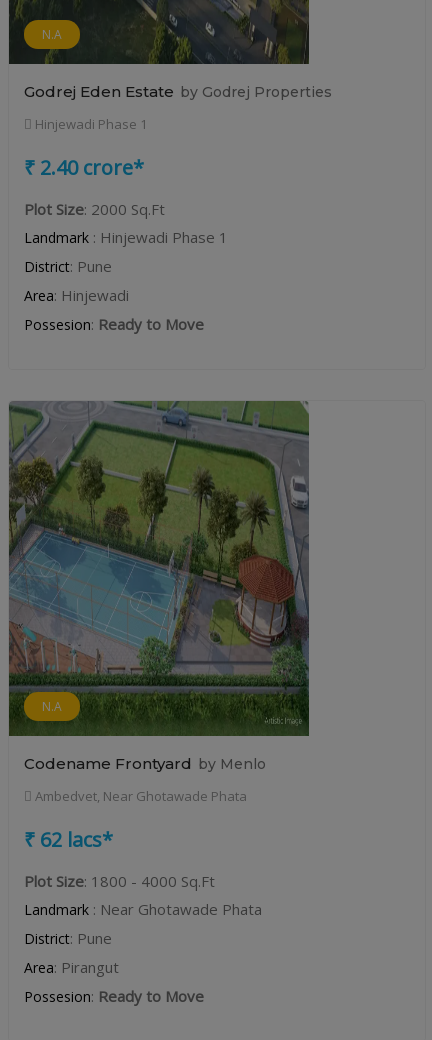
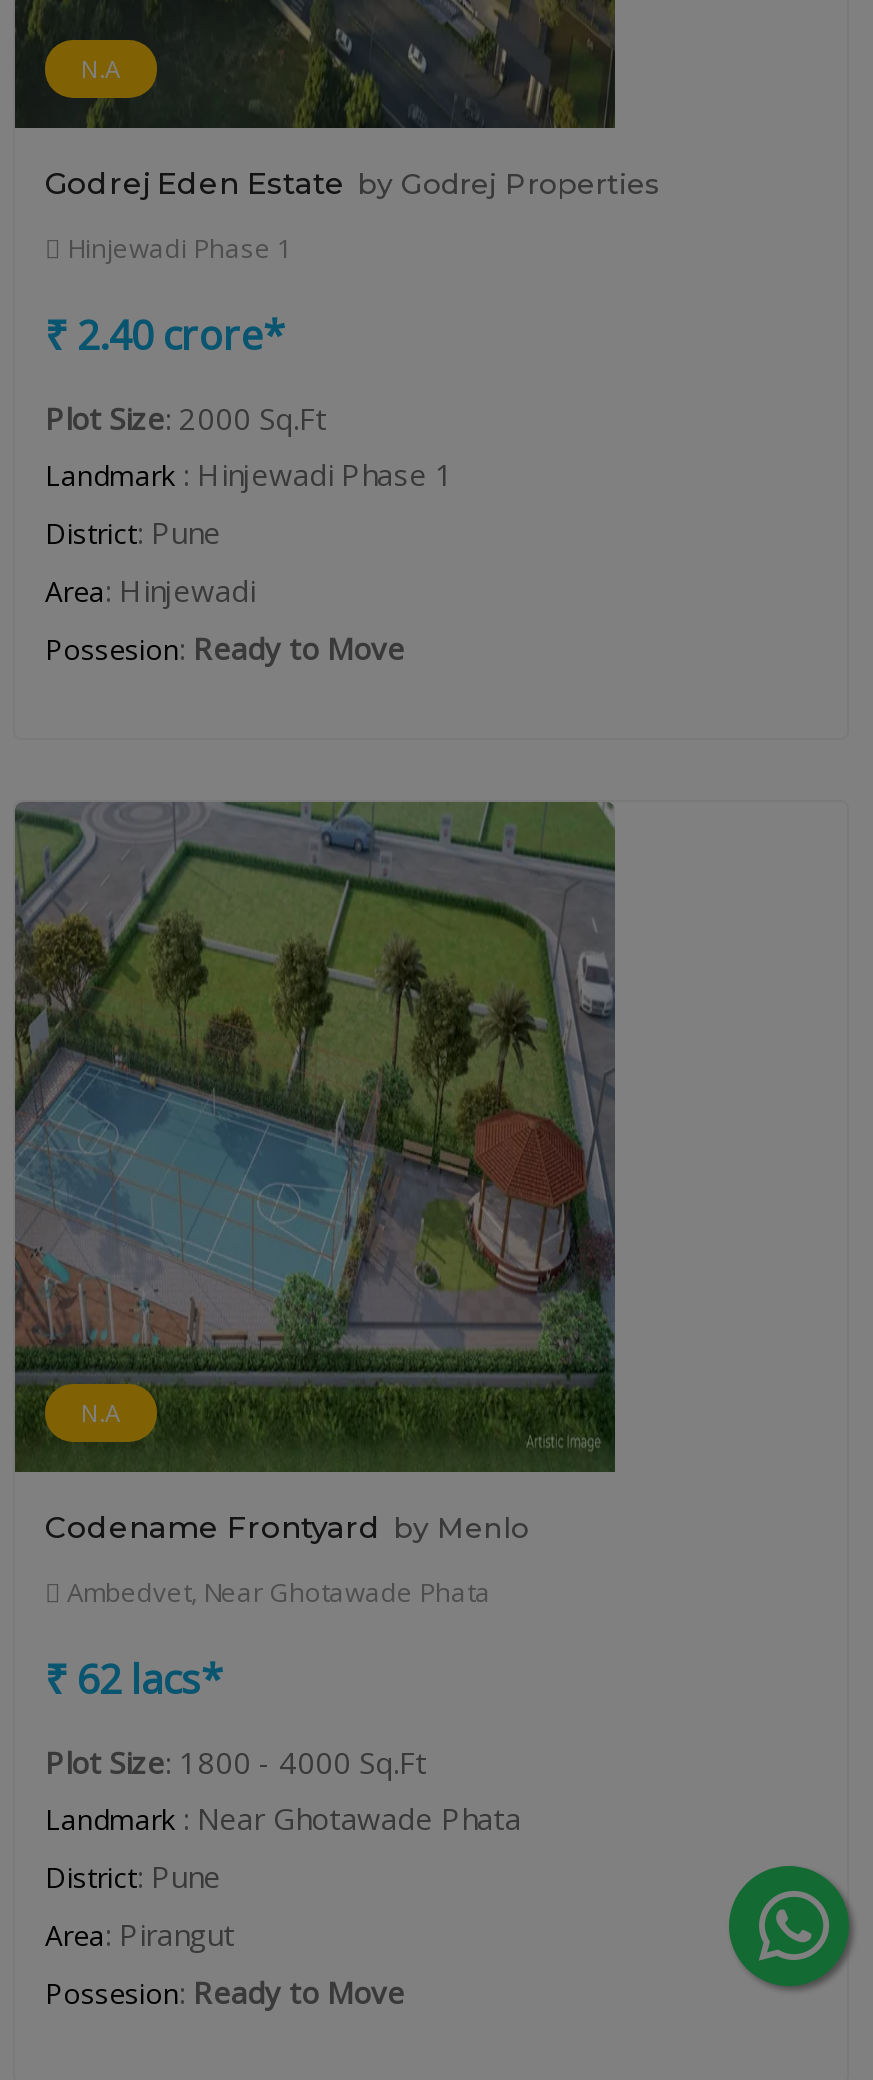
+ [image]
